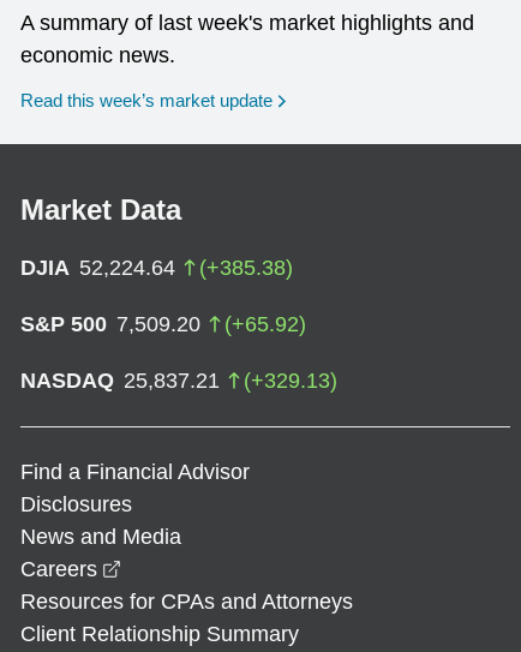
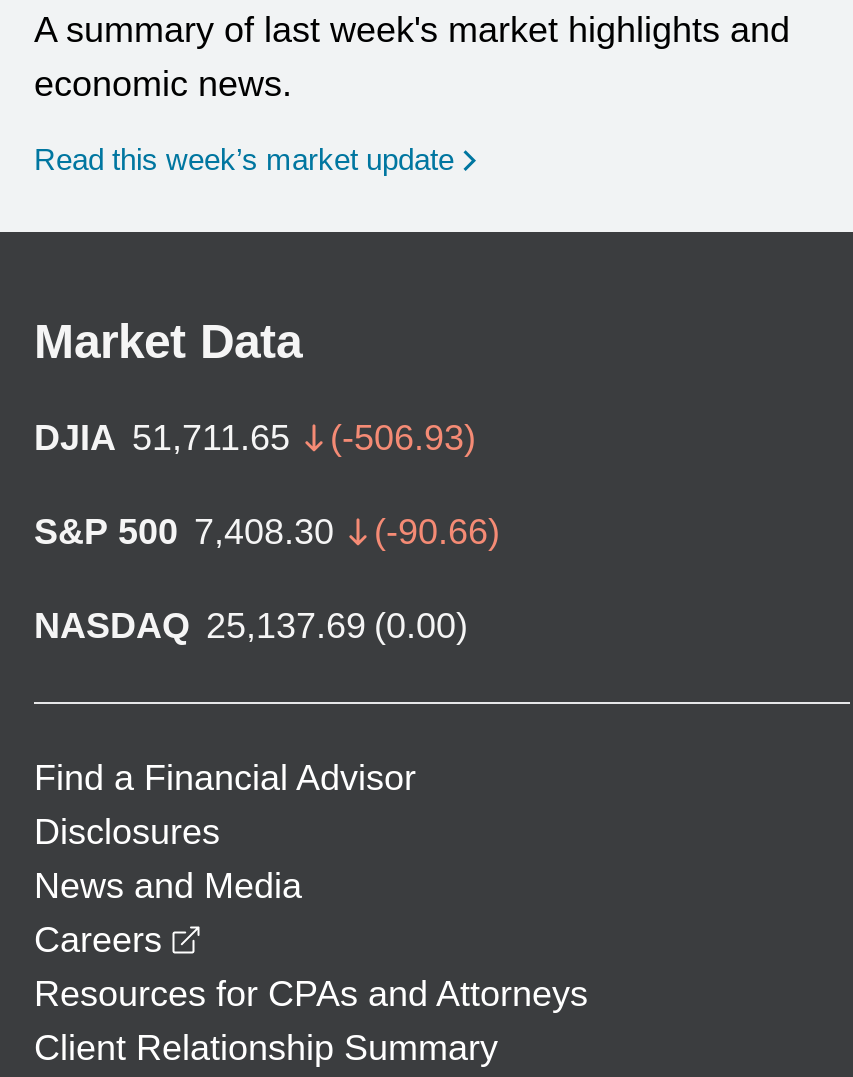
- DJIA 52,224.64
- (+385.38)
+ DJIA 51,711.65
+ (-506.93)

- S&P 500 7,509.20
- (+65.92)
+ S&P 500 7,408.30
+ (-90.66)

- NASDAQ 25,837.21
- (+329.13)
+ NASDAQ 25,137.69 (0.00)
